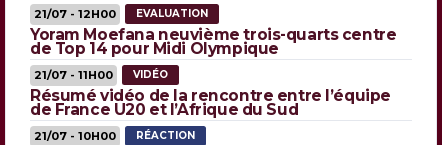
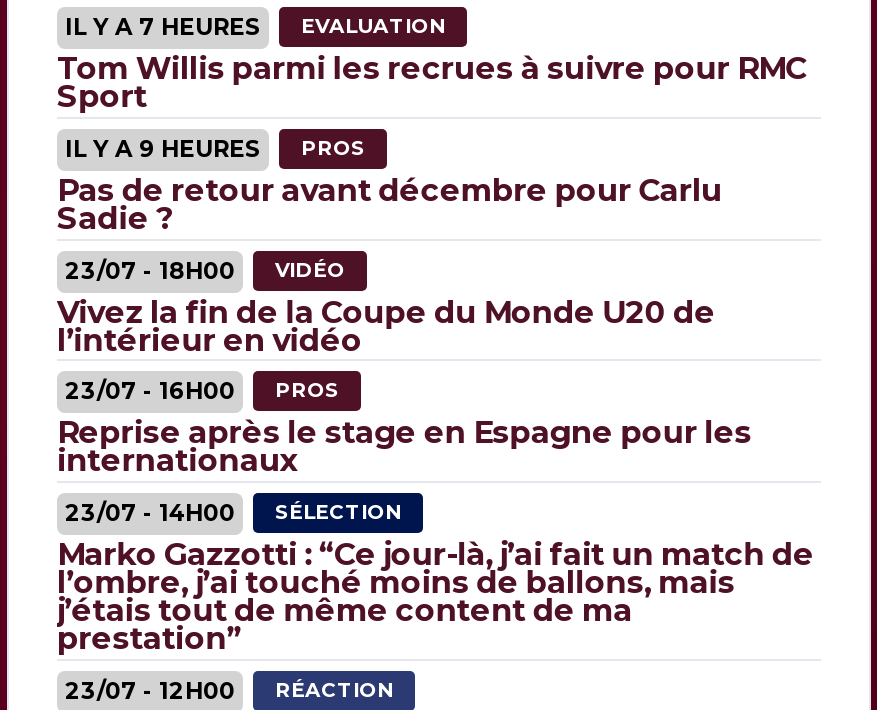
- 21/07 - 12H00 EVALUATION
+ IL Y A 7 HEURES EVALUATION

- Yoram Moefana neuvième trois-quarts centre
- de Top 14 pour Midi Olympique
- 21/07 - 11H00
+ Tom Willis parmi les recrues à suivre pour RMC
+ Sport
+ IL Y A 9 HEURES
+ PROS
+ Pas de retour avant décembre pour Carlu
+ Sadie ?
+ 23/07 - 18H00

- Résumé vidéo de la rencontre entre l’équipe
- de France U20 et l’Afrique du Sud
- 21/07 - 10H00
+ Vivez la fin de la Coupe du Monde U20 de
+ l’intérieur en vidéo
+ 23/07 - 16H00
+ PROS
+ Reprise après le stage en Espagne pour les
+ internationaux
+ 23/07 - 14H00
+ SÉLECTION
+ Marko Gazzotti : “Ce jour-là, j’ai fait un match de
+ l’ombre, j’ai touché moins de ballons, mais
+ j’étais tout de même content de ma
+ prestation”
+ 23/07 - 12H00
